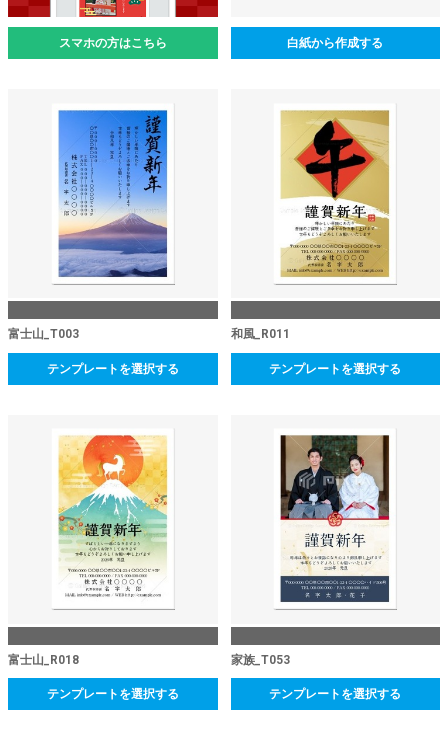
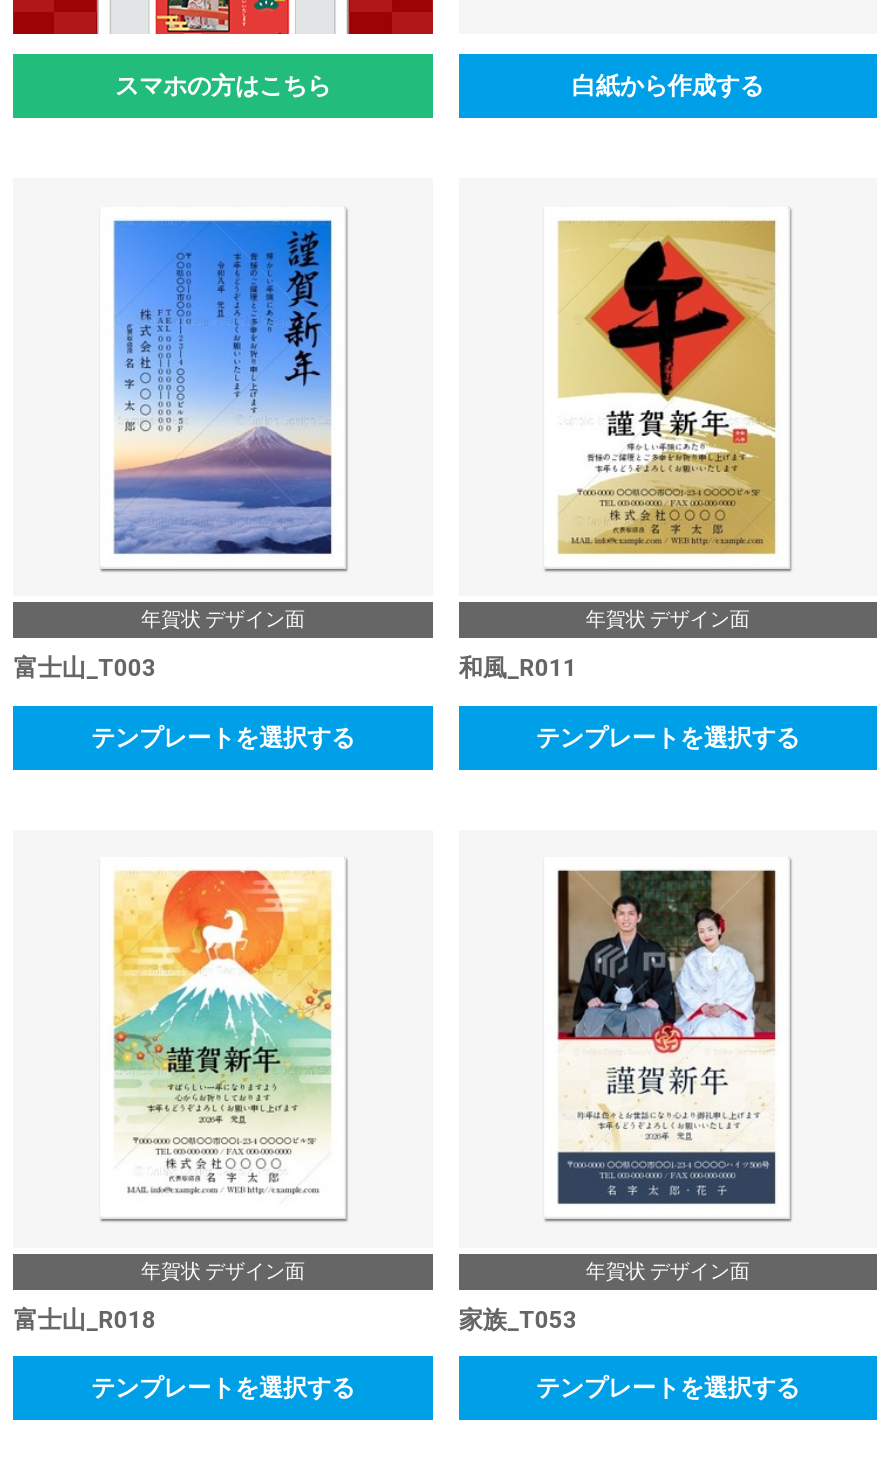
+ 年賀状 デザイン面

+ 年賀状 デザイン面

+ 年賀状 デザイン面

+ 年賀状 デザイン面
